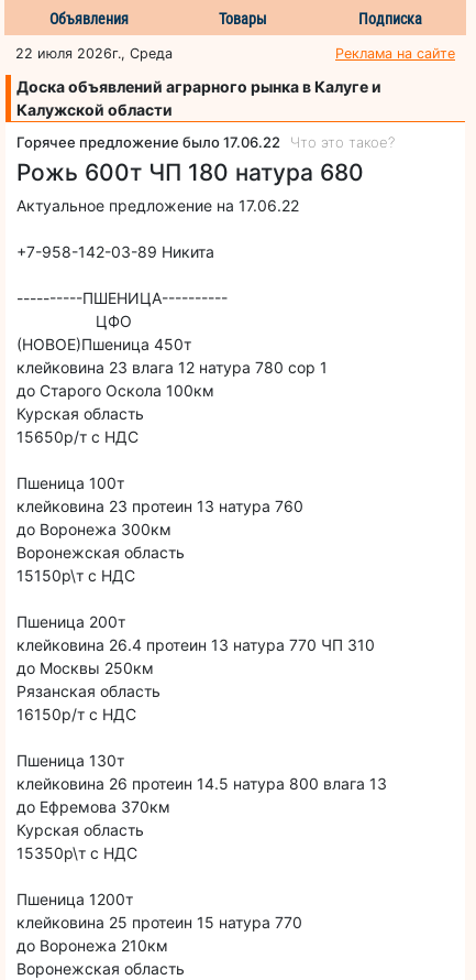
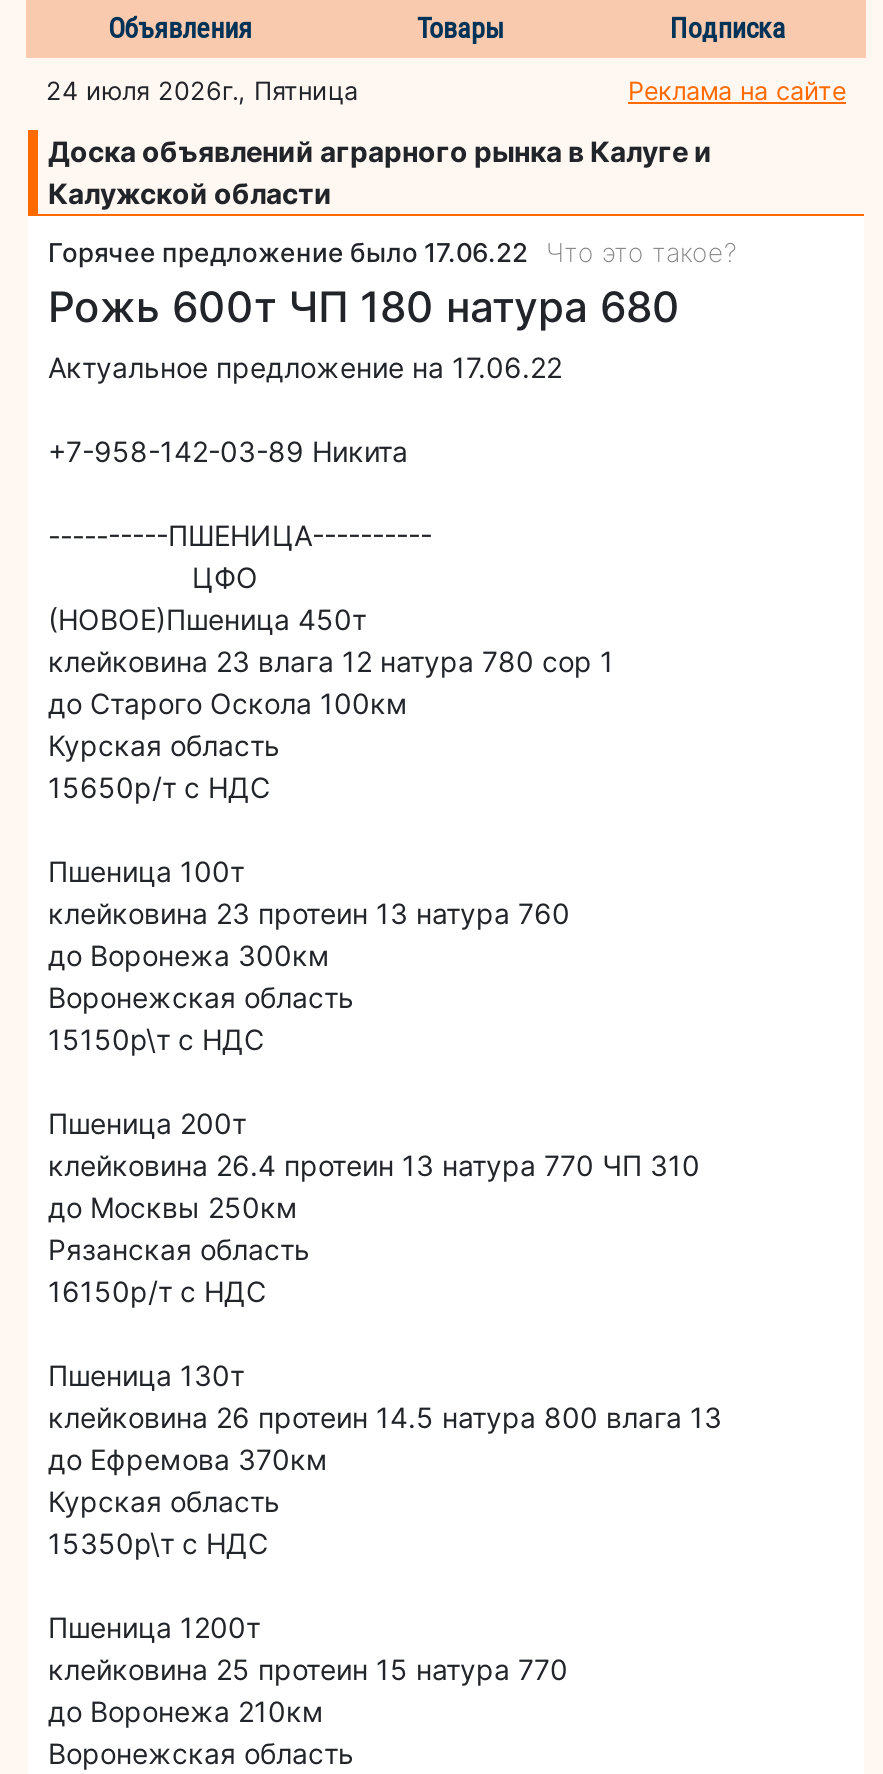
- 22 июля 2026г., Среда
+ 24 июля 2026г., Пятница
